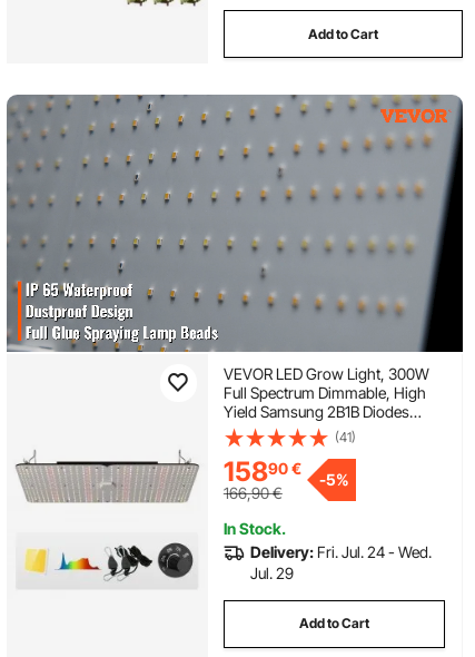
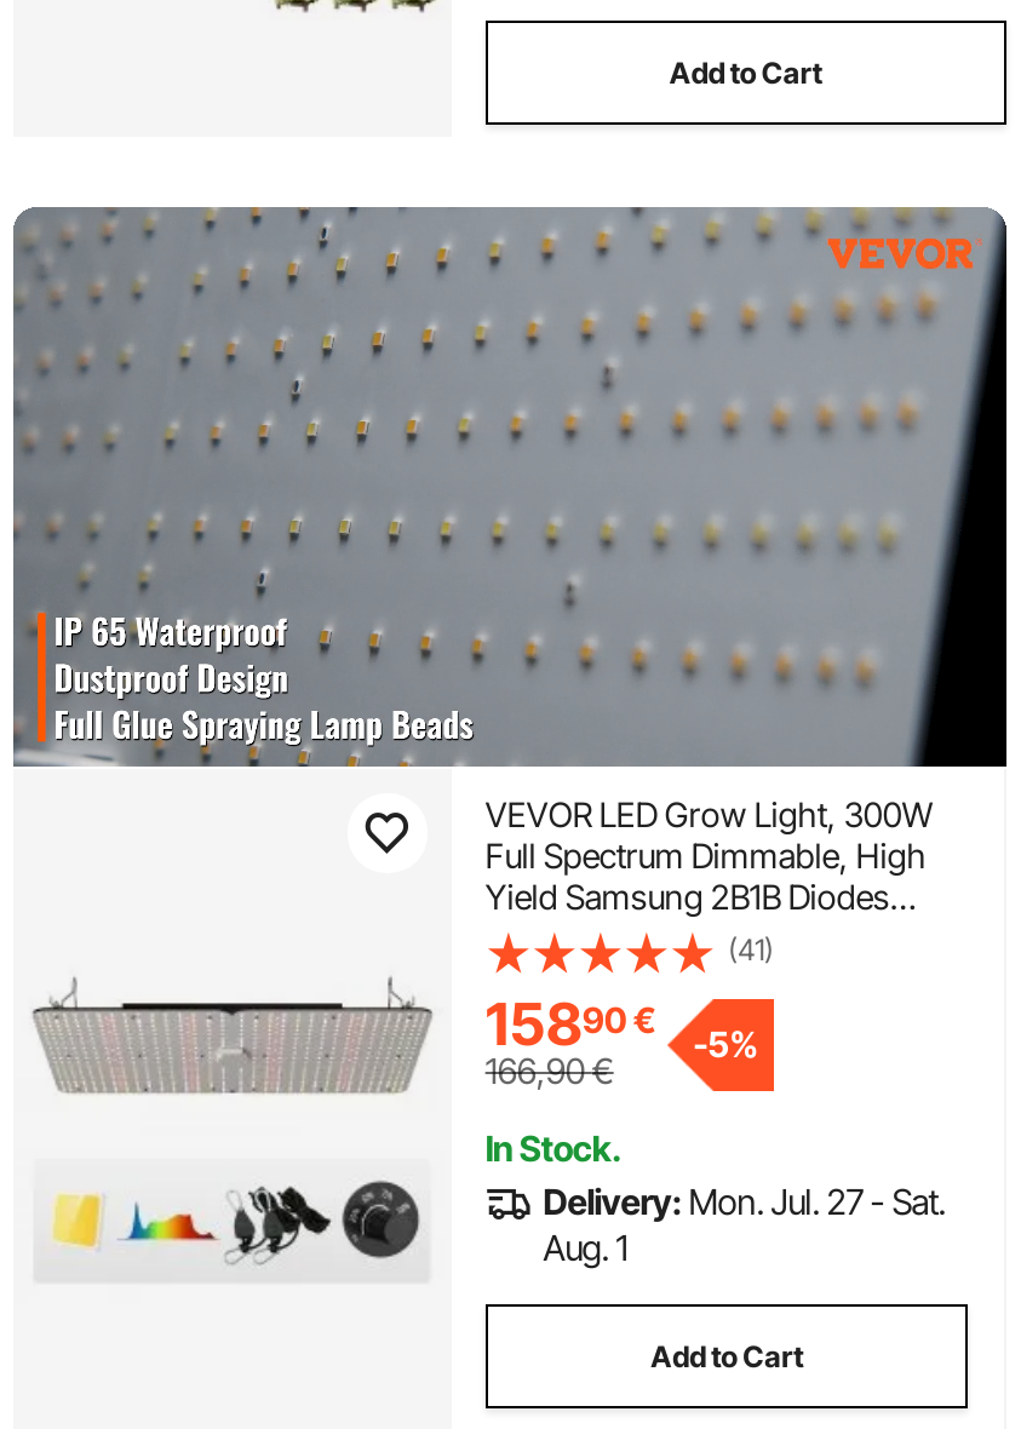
- Delivery: Fri. Jul. 24 - Wed.
- Jul. 29
+ Delivery: Mon. Jul. 27 - Sat.
+ Aug. 1
